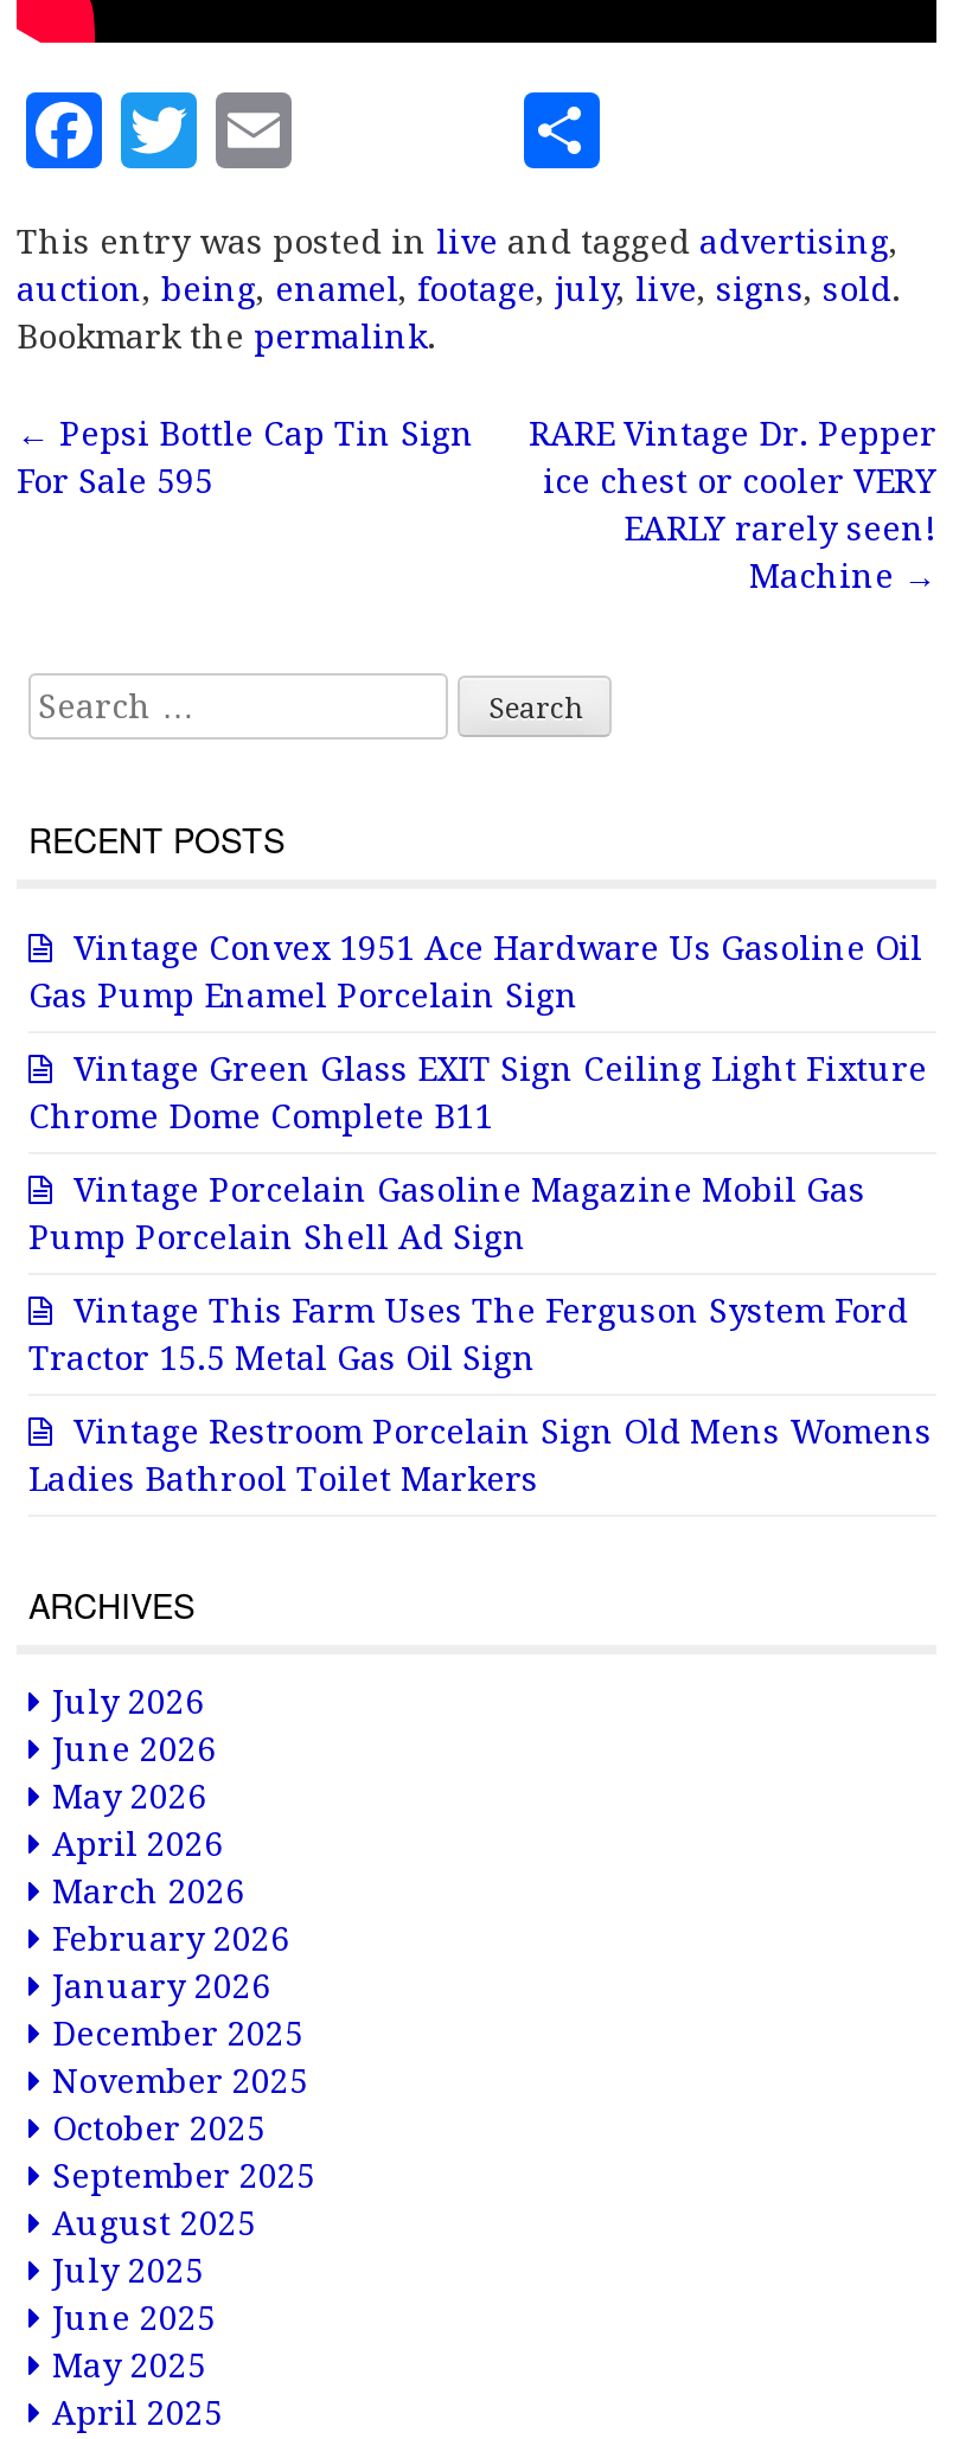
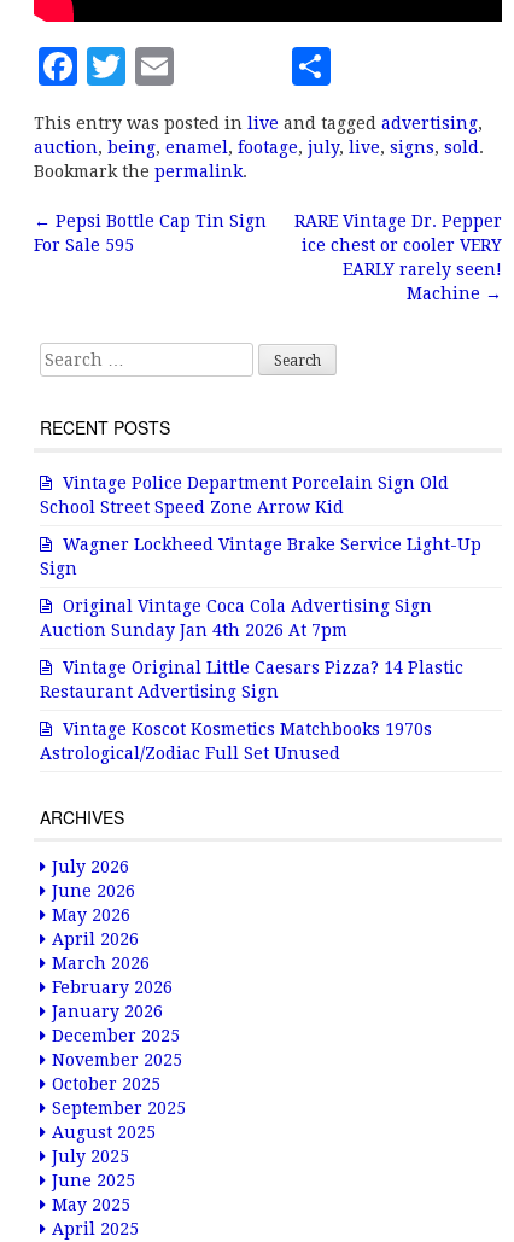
- Vintage Convex 1951 Ace Hardware Us Gasoline Oil
- Gas Pump Enamel Porcelain Sign
+ Vintage Police Department Porcelain Sign Old
+ School Street Speed Zone Arrow Kid

- Vintage Green Glass EXIT Sign Ceiling Light Fixture
- Chrome Dome Complete B11
+ Wagner Lockheed Vintage Brake Service Light-Up
+ Sign

- Vintage Porcelain Gasoline Magazine Mobil Gas
- Pump Porcelain Shell Ad Sign
+ Original Vintage Coca Cola Advertising Sign
+ Auction Sunday Jan 4th 2026 At 7pm

- Vintage This Farm Uses The Ferguson System Ford
- Tractor 15.5 Metal Gas Oil Sign
+ Vintage Original Little Caesars Pizza? 14 Plastic
+ Restaurant Advertising Sign

- Vintage Restroom Porcelain Sign Old Mens Womens
- Ladies Bathrool Toilet Markers
+ Vintage Koscot Kosmetics Matchbooks 1970s
+ Astrological/Zodiac Full Set Unused
